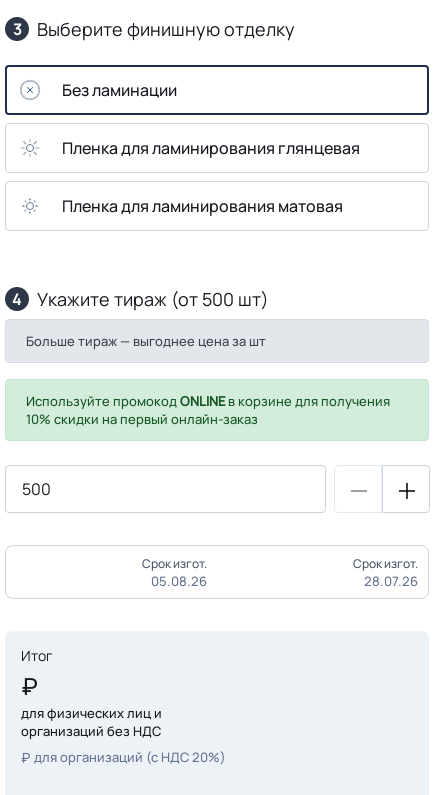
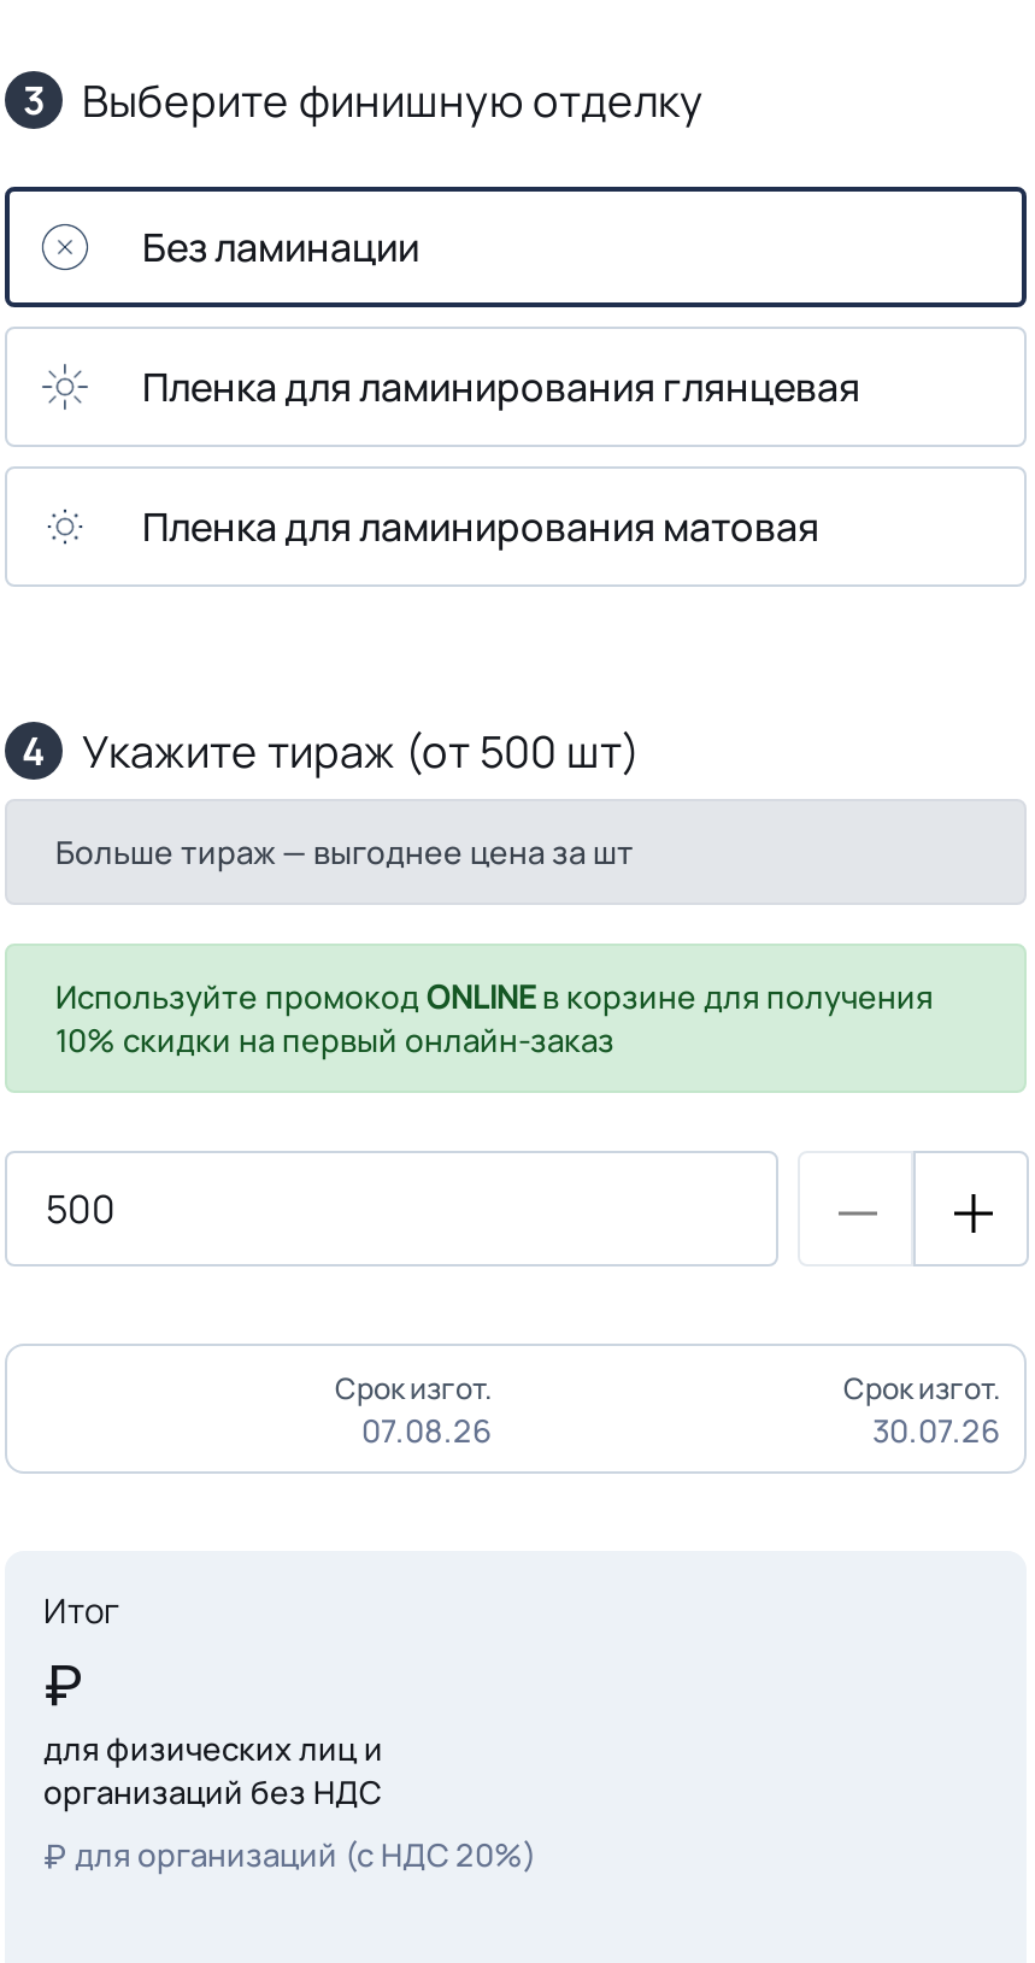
- 05.08.26
+ 07.08.26

- 28.07.26
+ 30.07.26
